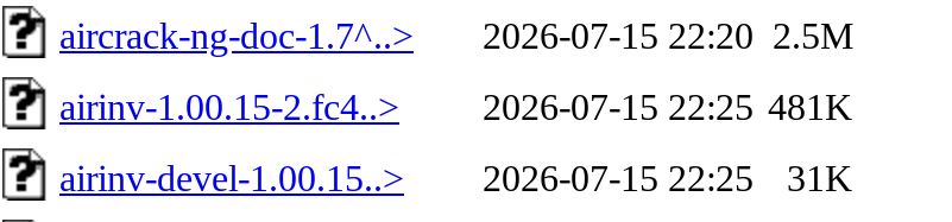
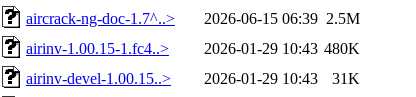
- aircrack-ng-doc-1.7^..> 2026-07-15 22:20 2.5M
+ aircrack-ng-doc-1.7^..> 2026-06-15 06:39 2.5M

- airinv-1.00.15-2.fc4..>
- 2026-07-15 22:25 481K
+ airinv-1.00.15-1.fc4..>
+ 2026-01-29 10:43 480K

- airinv-devel-1.00.15..> 2026-07-15 22:25 31K
+ airinv-devel-1.00.15..> 2026-01-29 10:43 31K
